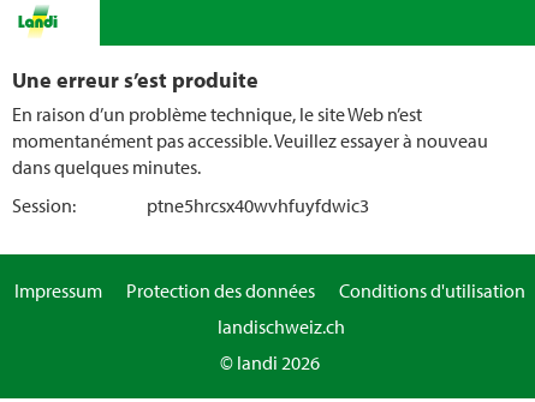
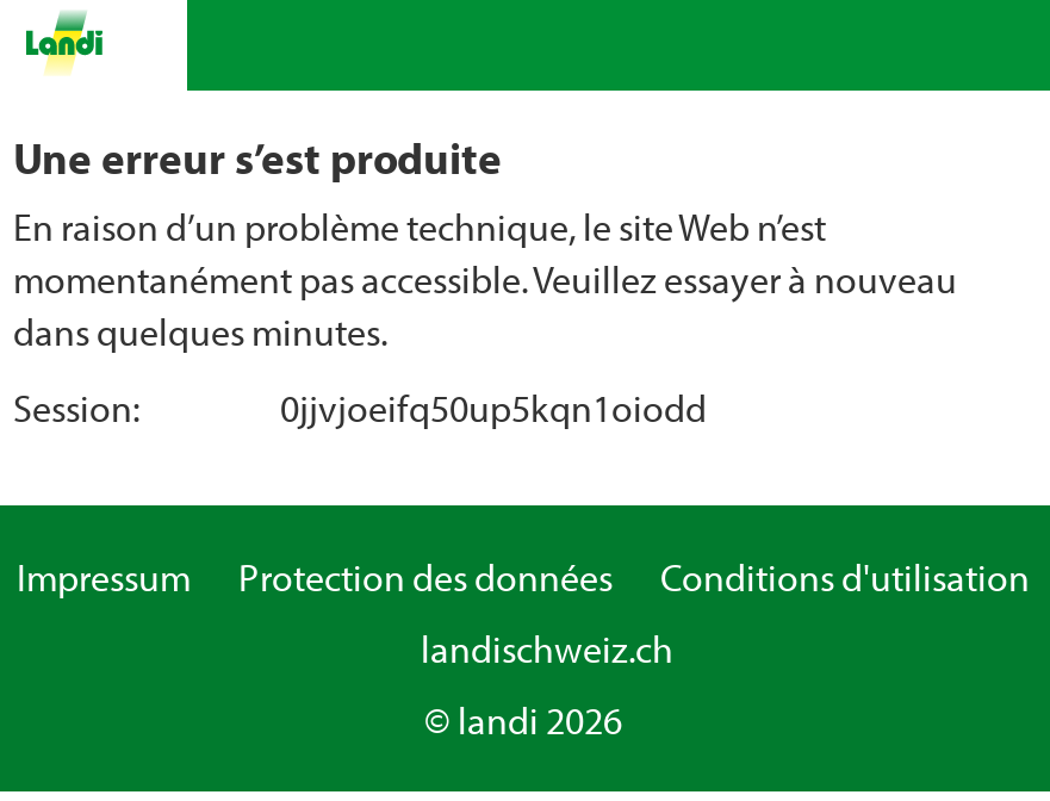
- ptne5hrcsx40wvhfuyfdwic3
+ 0jjvjoeifq50up5kqn1oiodd
